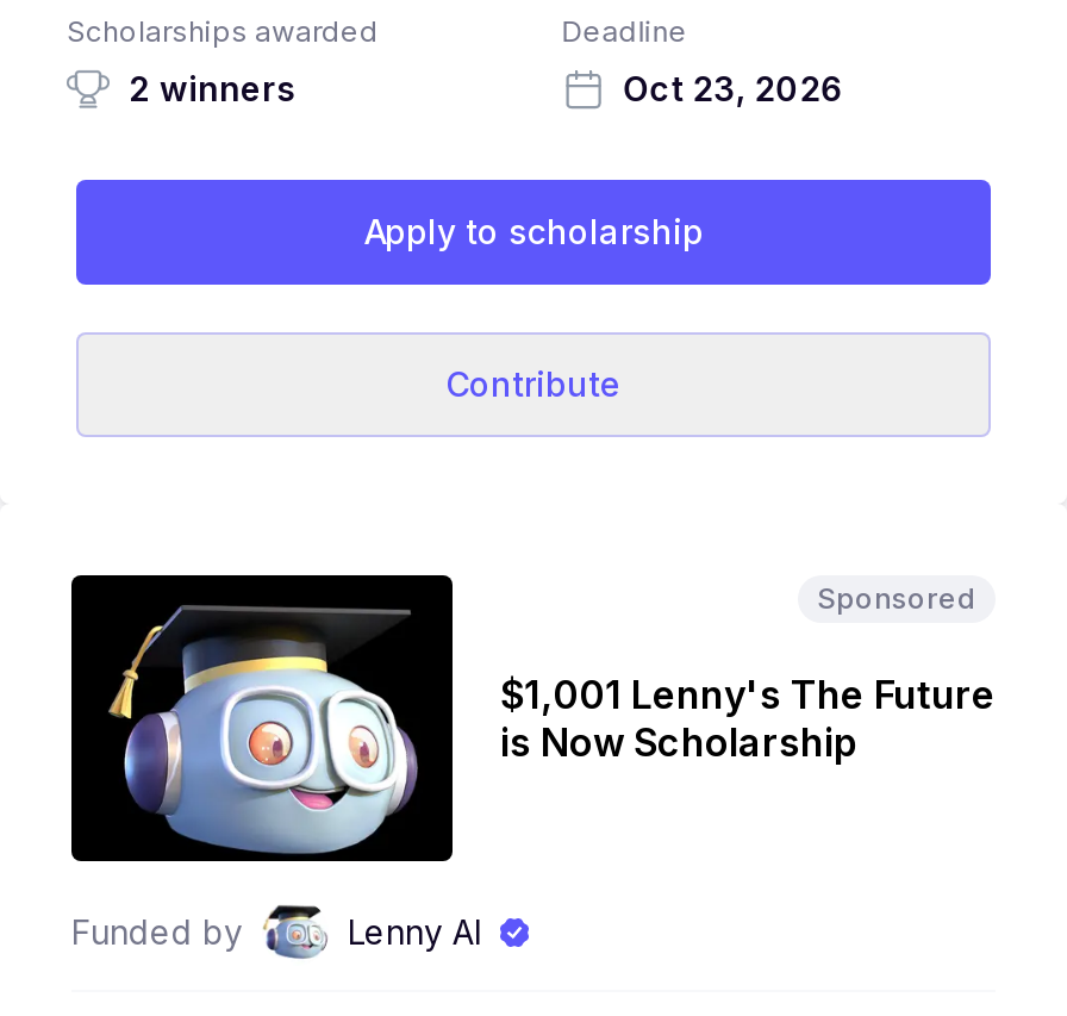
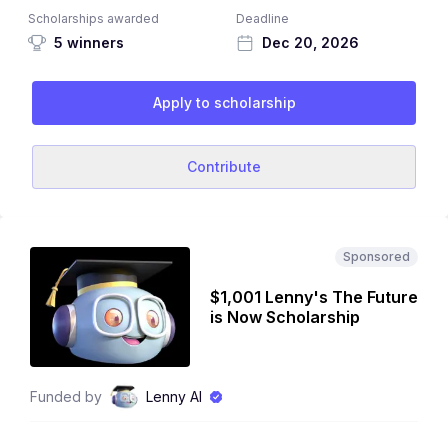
- 2 winners
+ 5 winners

- Oct 23, 2026
+ Dec 20, 2026
